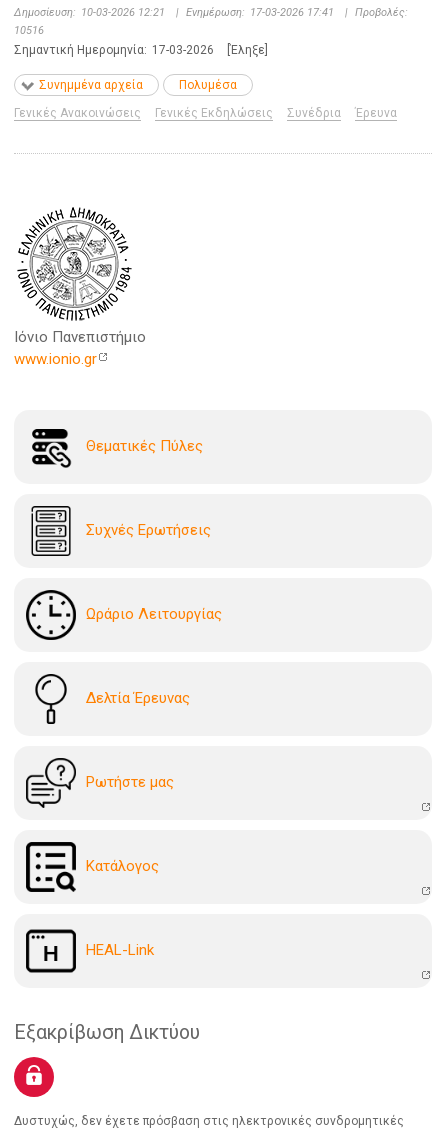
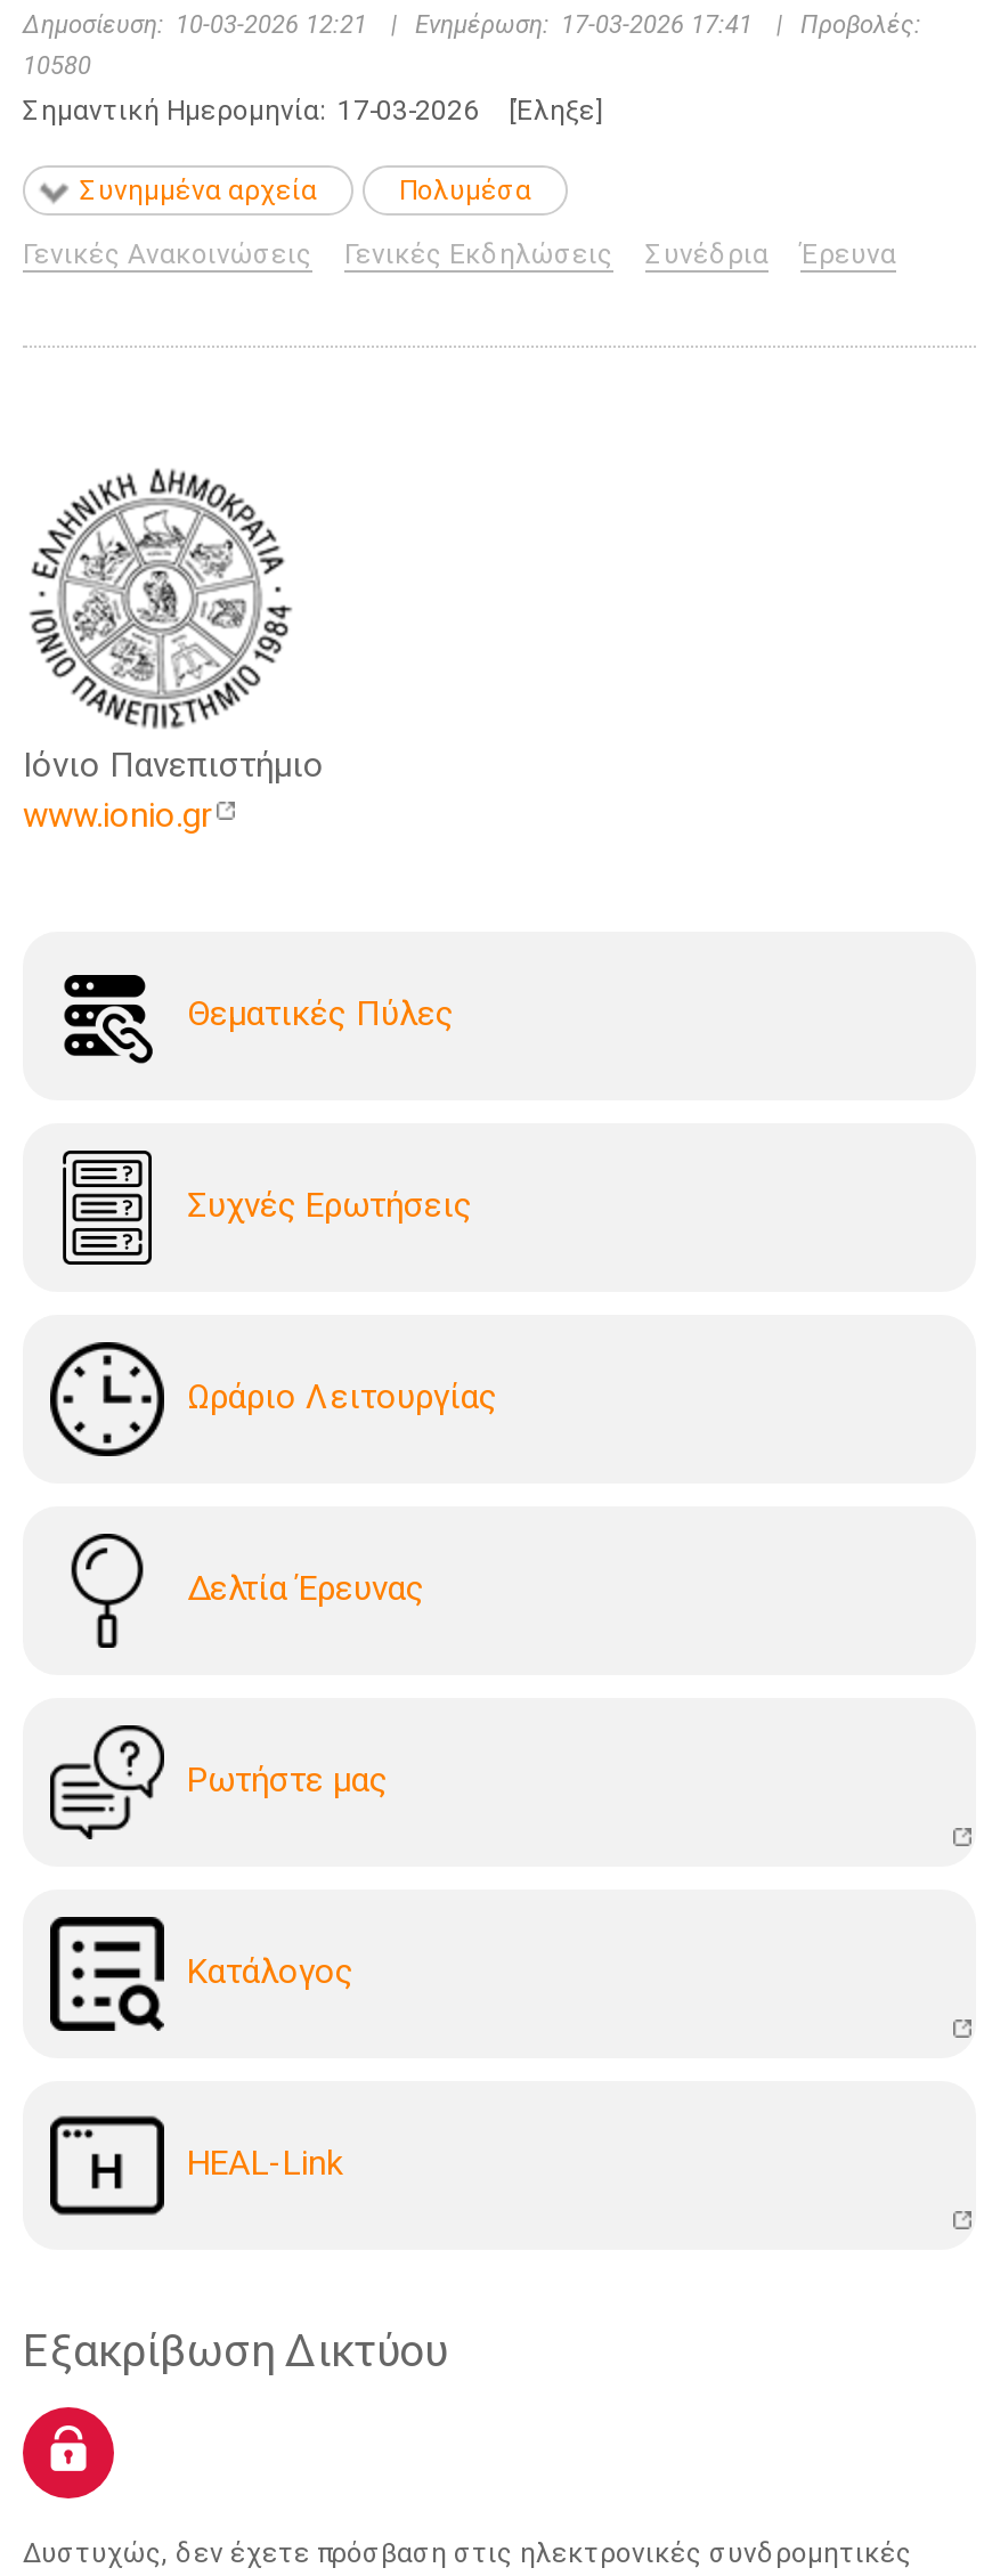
- 10516
+ 10580
